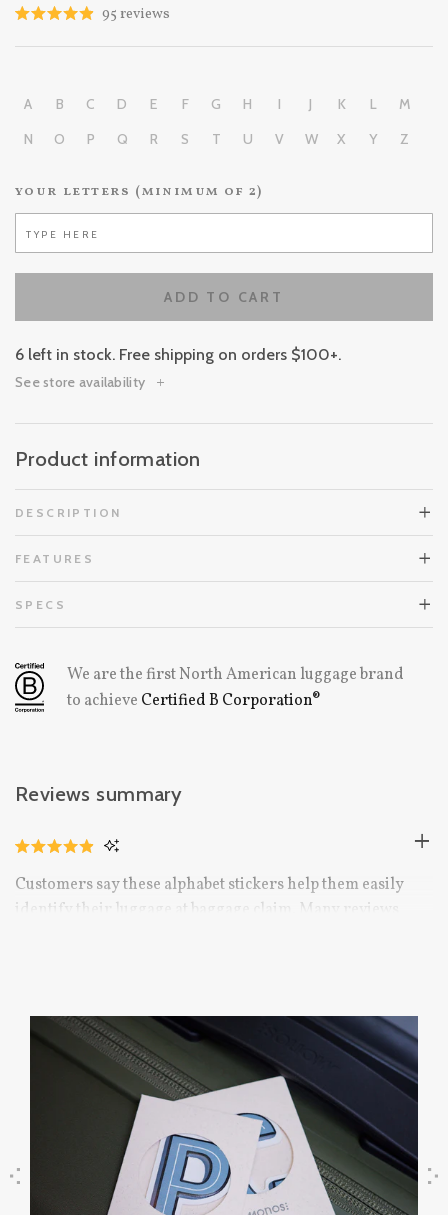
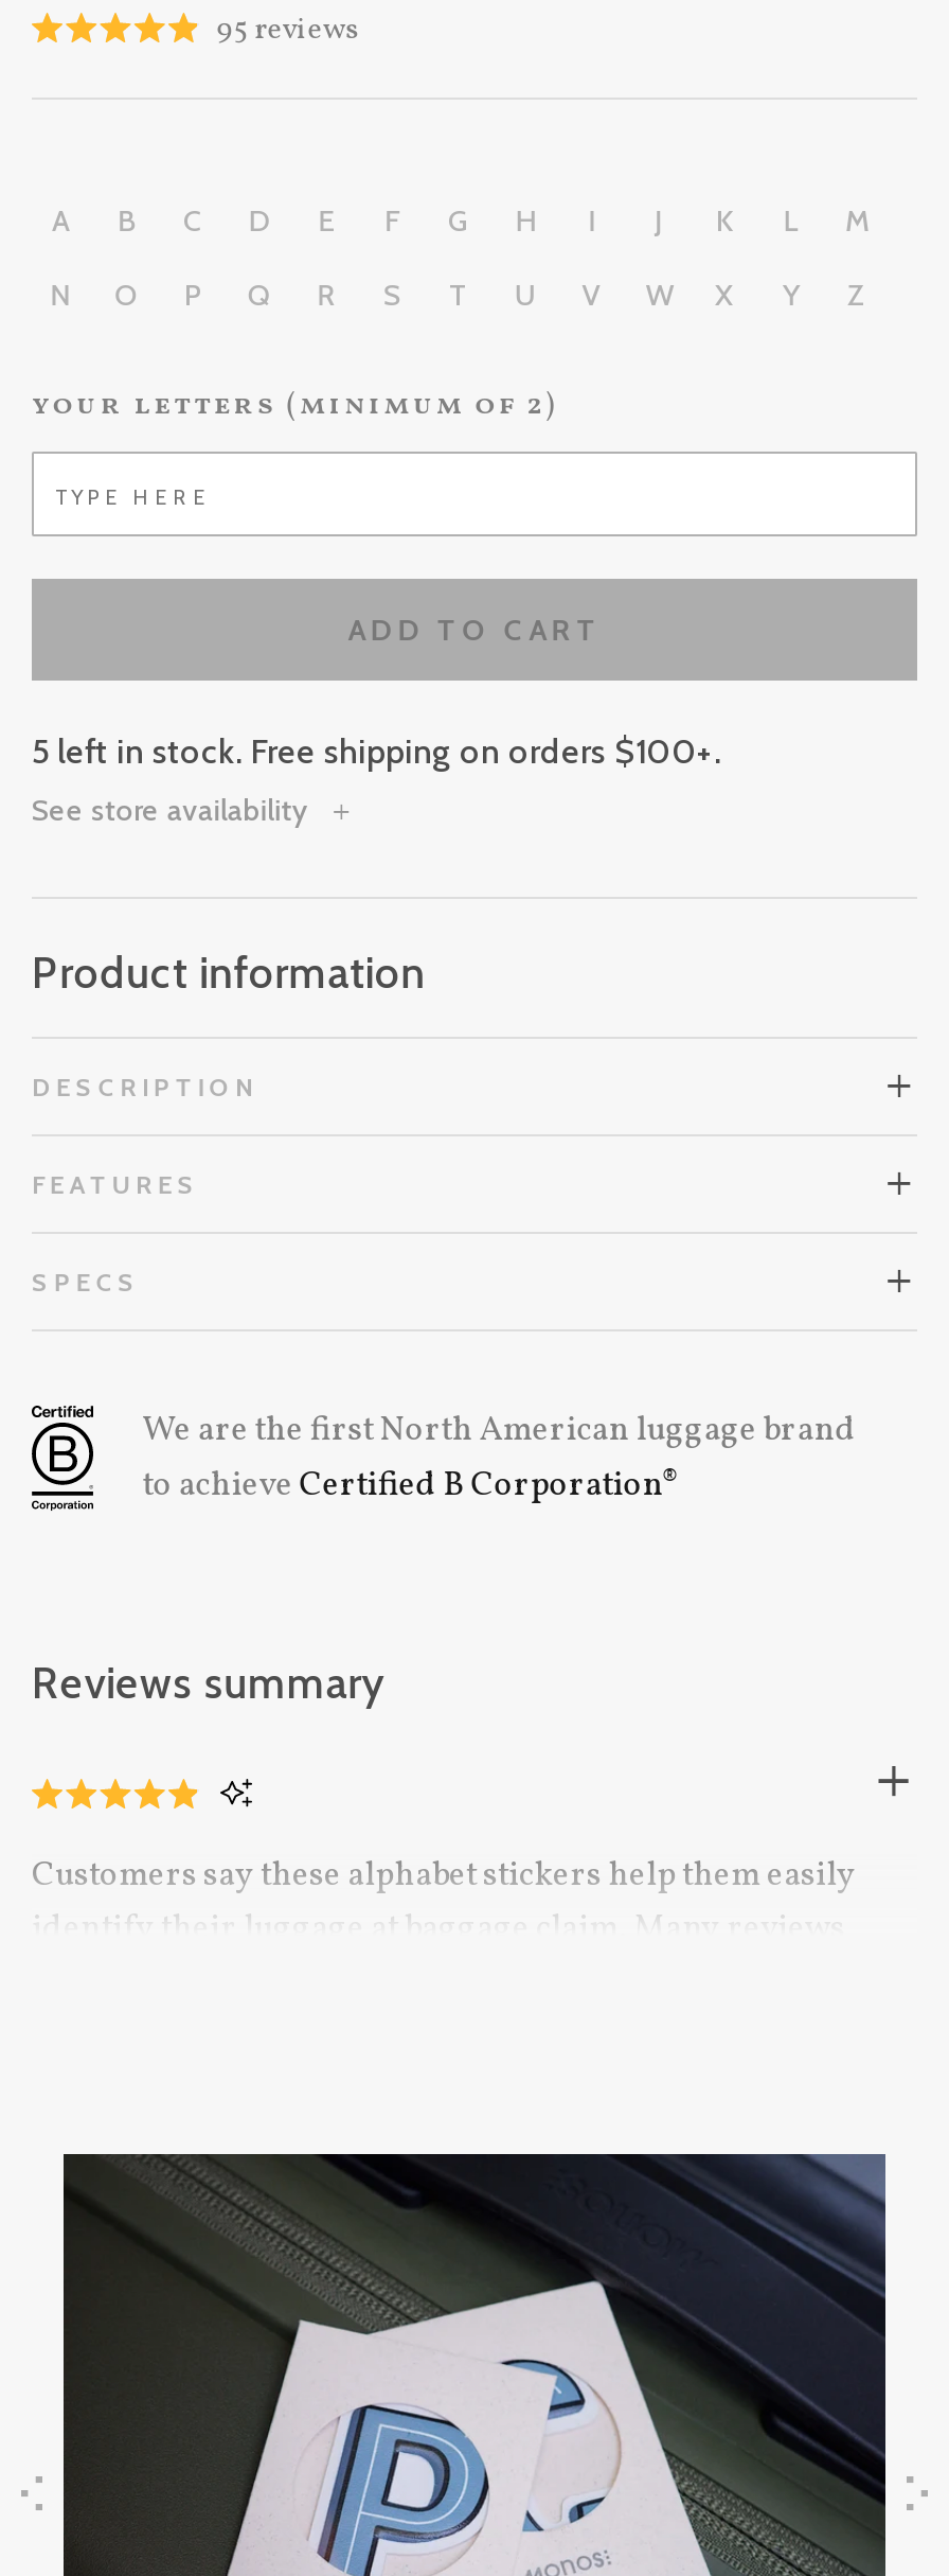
- 6 left in stock. Free shipping on orders $100+.
+ 5 left in stock. Free shipping on orders $100+.
